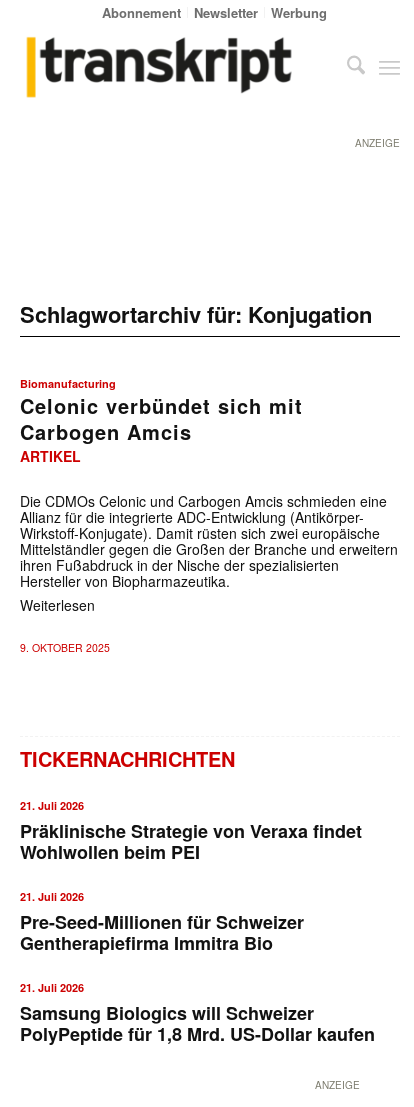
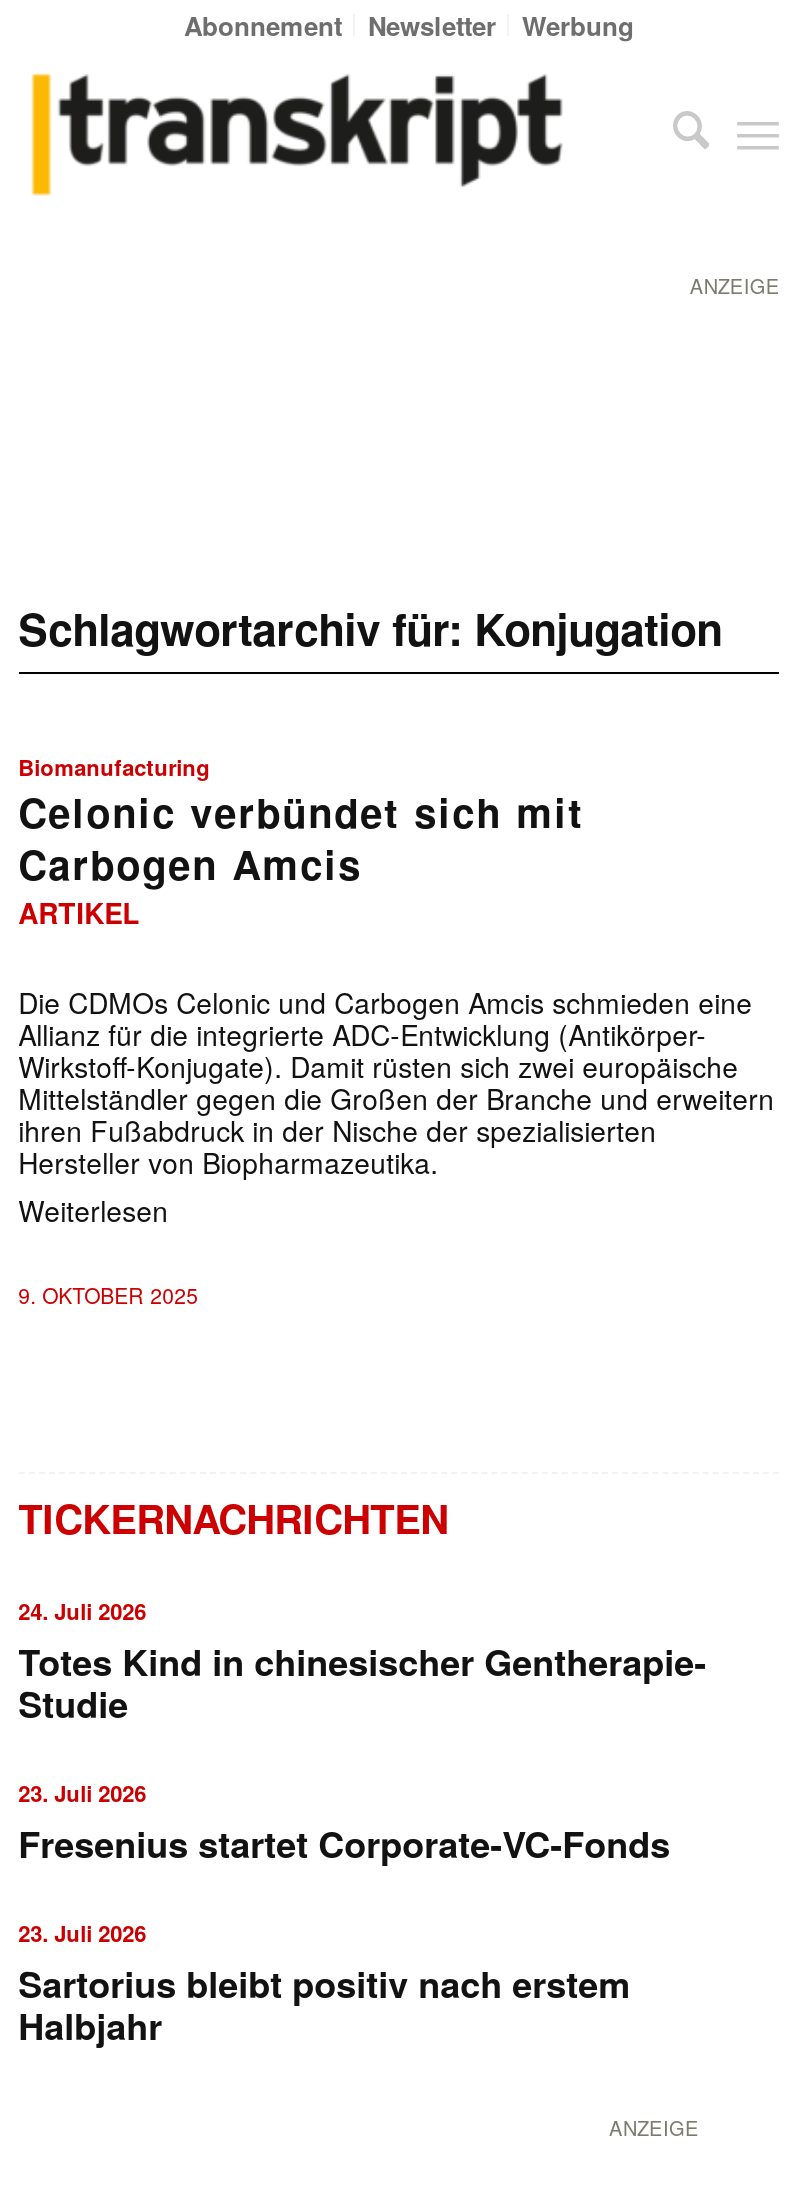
- 21. Juli 2026
- Präklinische Strategie von Veraxa findet
- Wohlwollen beim PEI
+ 24. Juli 2026
+ Totes Kind in chinesischer Gentherapie-
+ Studie

- 21. Juli 2026
- Pre-Seed-Millionen für Schweizer
- Gentherapiefirma Immitra Bio
+ 23. Juli 2026
+ Fresenius startet Corporate-VC-Fonds

- 21. Juli 2026
- Samsung Biologics will Schweizer
- PolyPeptide für 1,8 Mrd. US-Dollar kaufen
+ 23. Juli 2026
+ Sartorius bleibt positiv nach erstem
+ Halbjahr
